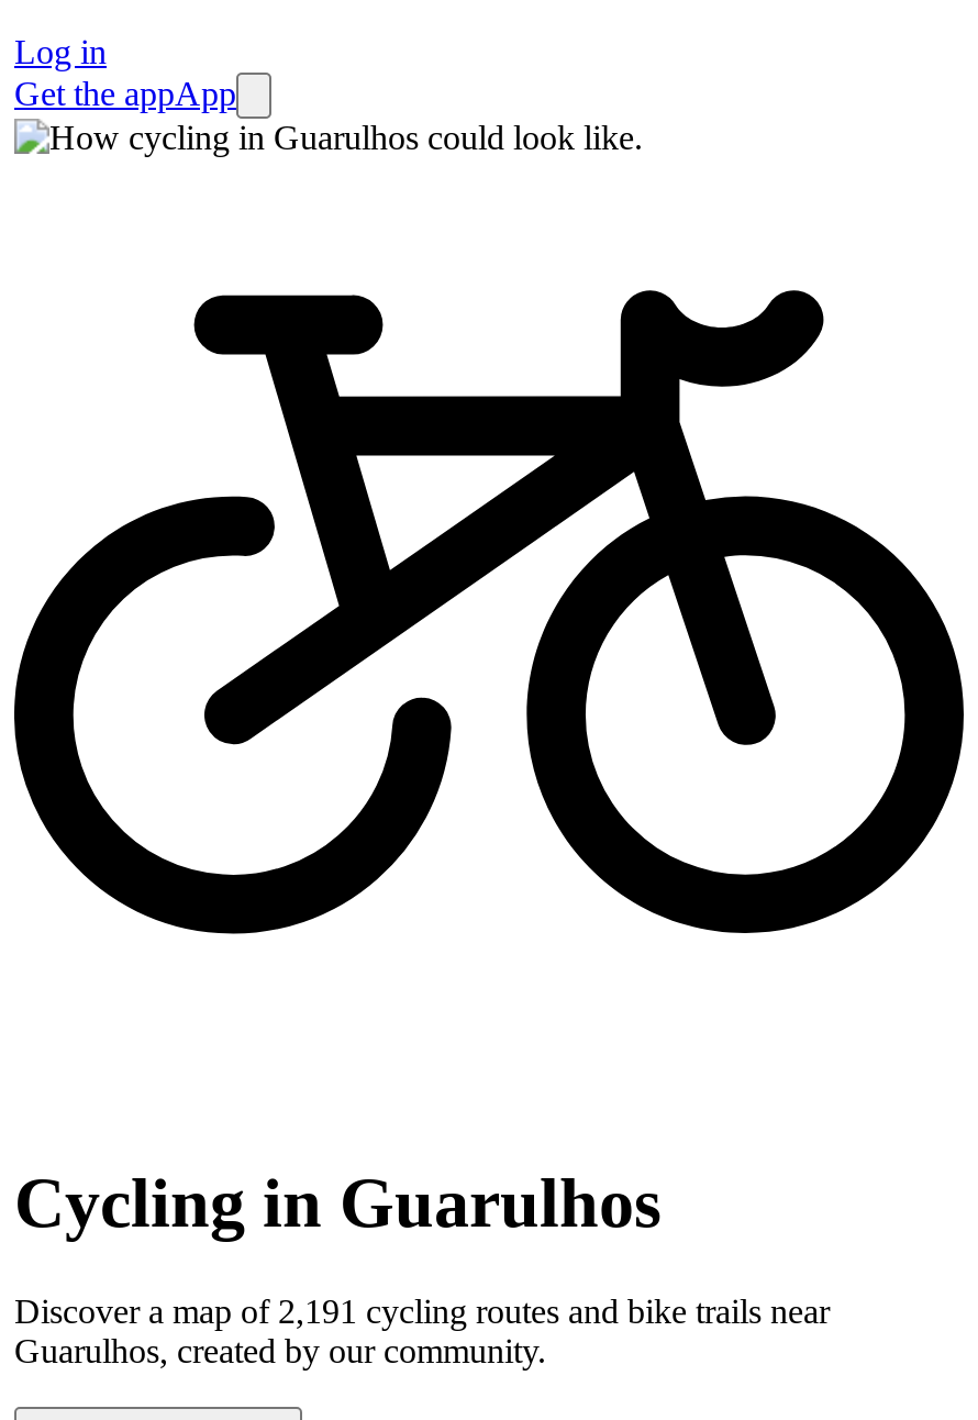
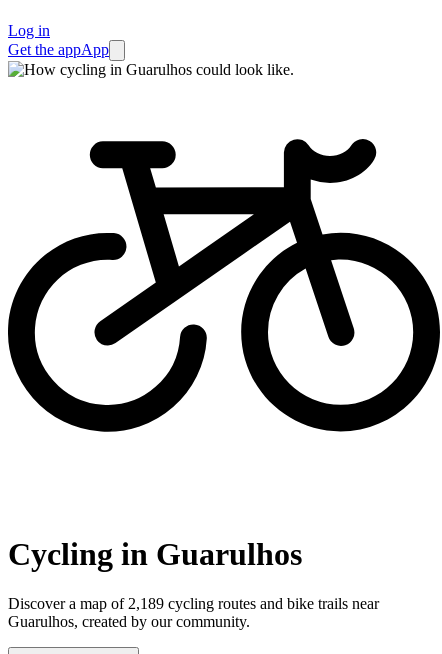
- Discover a map of 2,191 cycling routes and bike trails near
+ Discover a map of 2,189 cycling routes and bike trails near
